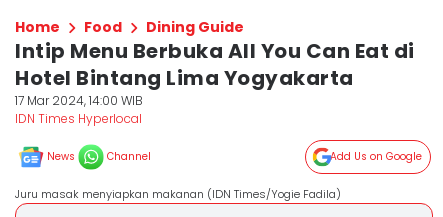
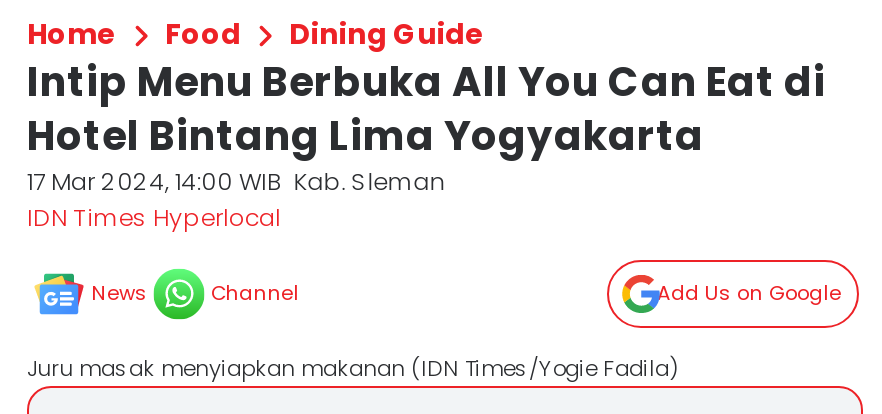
- 17 Mar 2024, 14:00 WIB
+ 17 Mar 2024, 14:00 WIB Kab. Sleman
